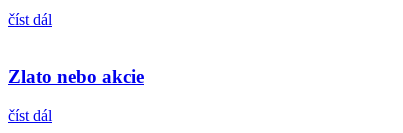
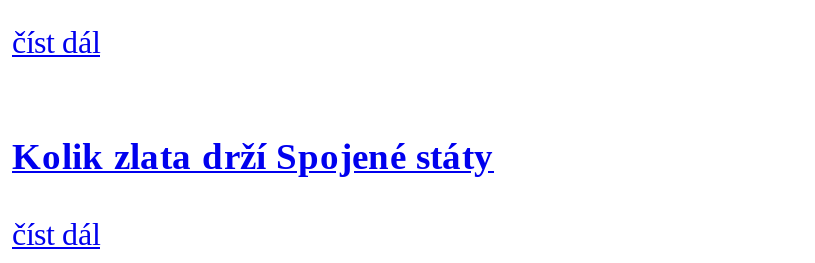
- Zlato nebo akcie
+ Kolik zlata drží Spojené státy
